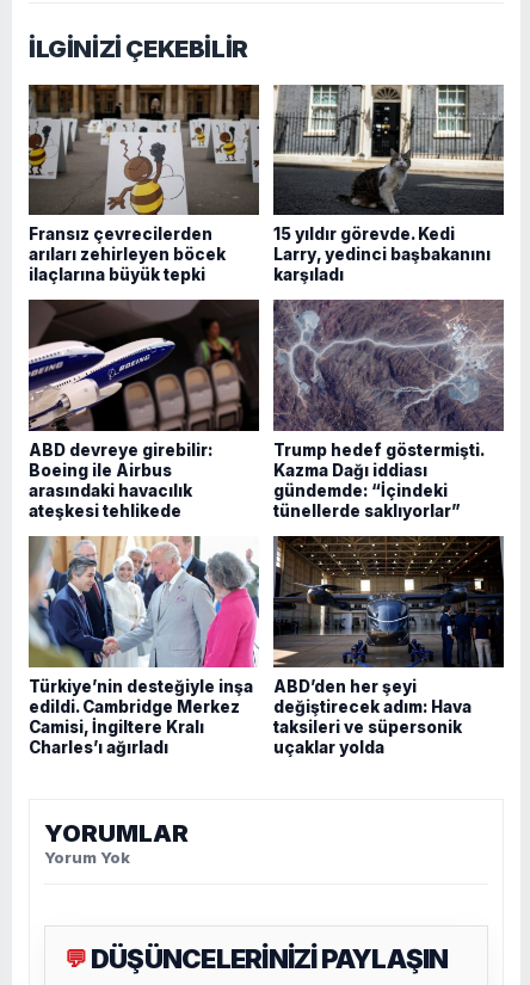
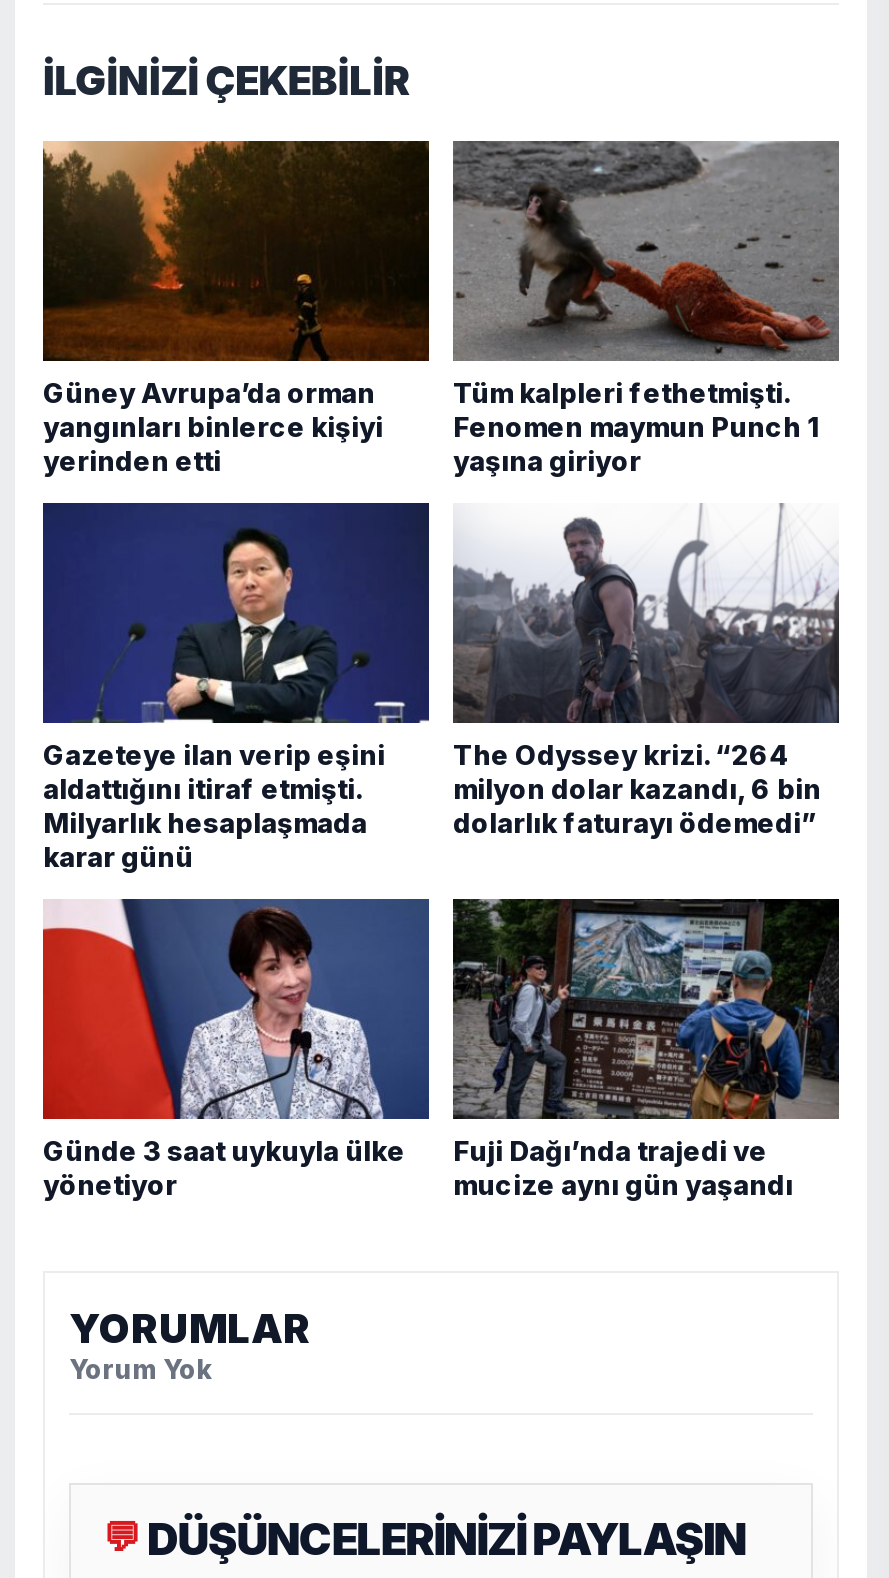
- [image]
- Fransız çevrecilerden
- arıları zehirleyen böcek
- ilaçlarına büyük tepki
+ [image]
+ Güney Avrupa’da orman
+ yangınları binlerce kişiyi
+ yerinden etti

- [image]
- 15 yıldır görevde. Kedi
- Larry, yedinci başbakanını
- karşıladı
+ [image]
+ Tüm kalpleri fethetmişti.
+ Fenomen maymun Punch 1
+ yaşına giriyor

- [image]
- ABD devreye girebilir:
- Boeing ile Airbus
- arasındaki havacılık
- ateşkesi tehlikede
+ [image]
+ Gazeteye ilan verip eşini
+ aldattığını itiraf etmişti.
+ Milyarlık hesaplaşmada
+ karar günü

- [image]
- Trump hedef göstermişti.
- Kazma Dağı iddiası
- gündemde: “İçindeki
- tünellerde saklıyorlar”
+ [image]
+ The Odyssey krizi. “264
+ milyon dolar kazandı, 6 bin
+ dolarlık faturayı ödemedi”

- [image]
+ [image]

- [image]
- ABD’den her şeyi
- değiştirecek adım: Hava
- taksileri ve süpersonik
- uçaklar yolda
+ [image]
+ Fuji Dağı’nda trajedi ve
+ mucize aynı gün yaşandı

- Türkiye’nin desteğiyle inşa
- edildi. Cambridge Merkez
- Camisi, İngiltere Kralı
- Charles’ı ağırladı
+ Günde 3 saat uykuyla ülke
+ yönetiyor
